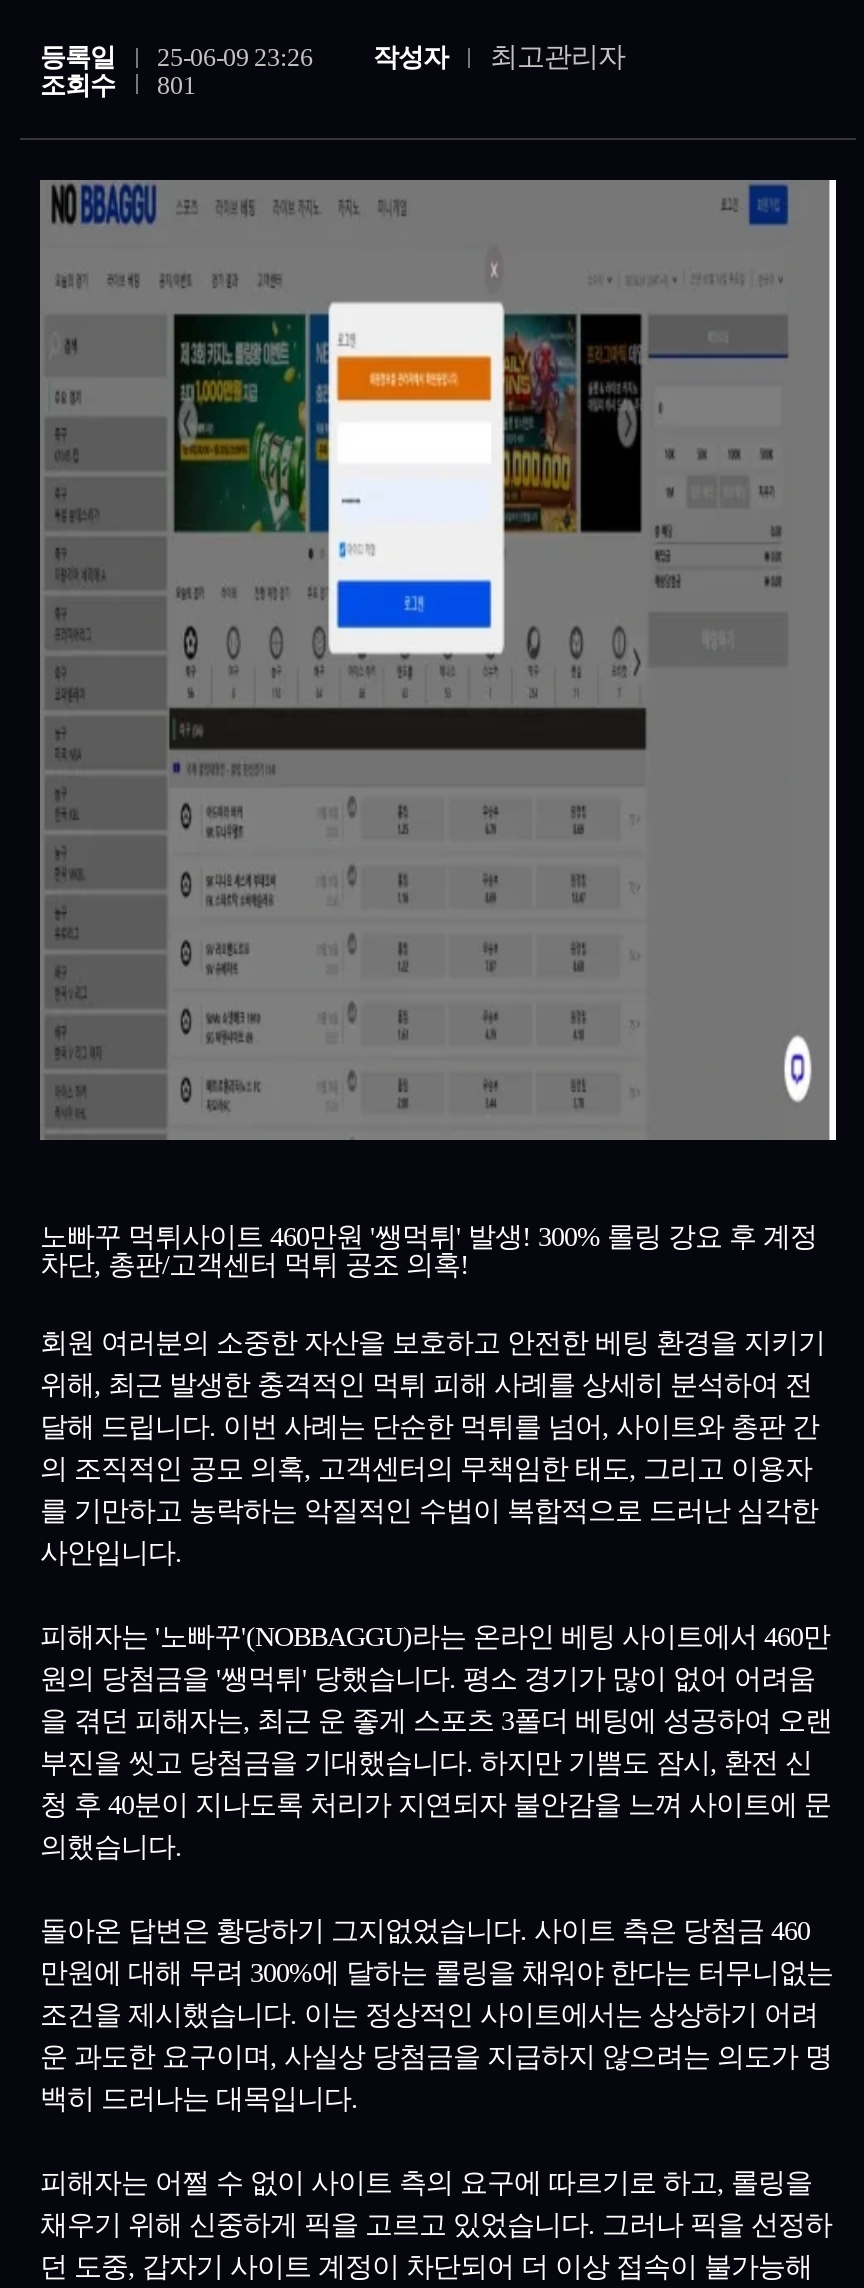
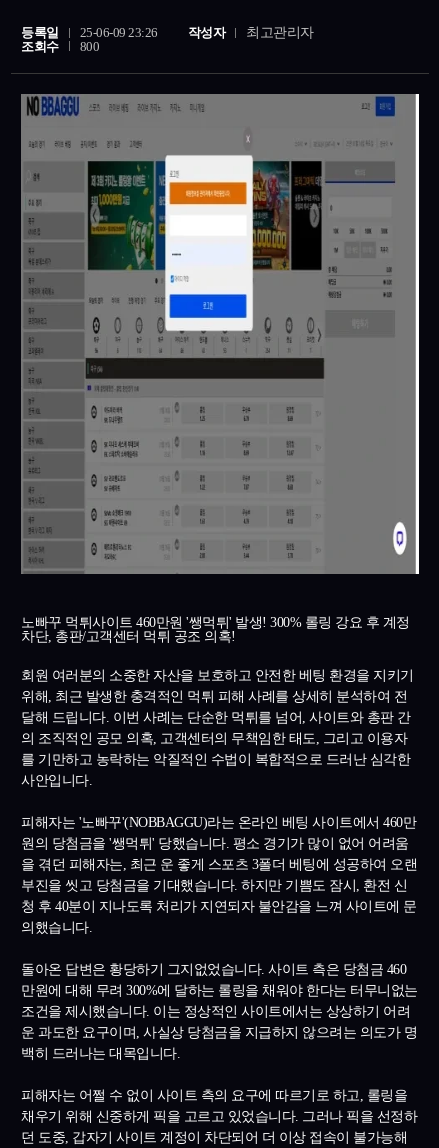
- 조회수 801
+ 조회수 800
